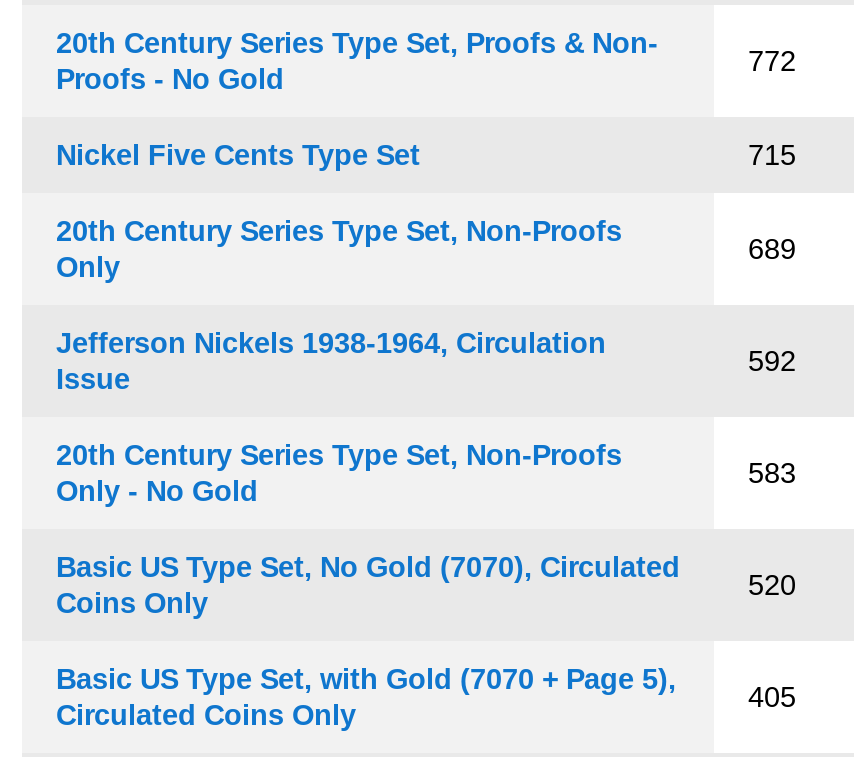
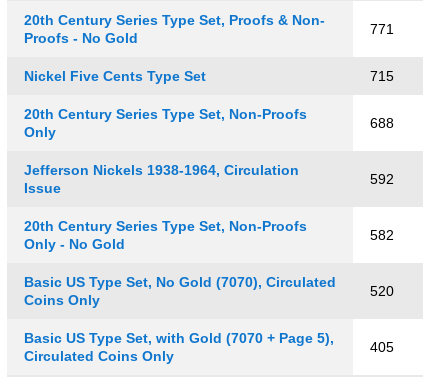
- 772
+ 771

- 689
+ 688

- 583
+ 582
